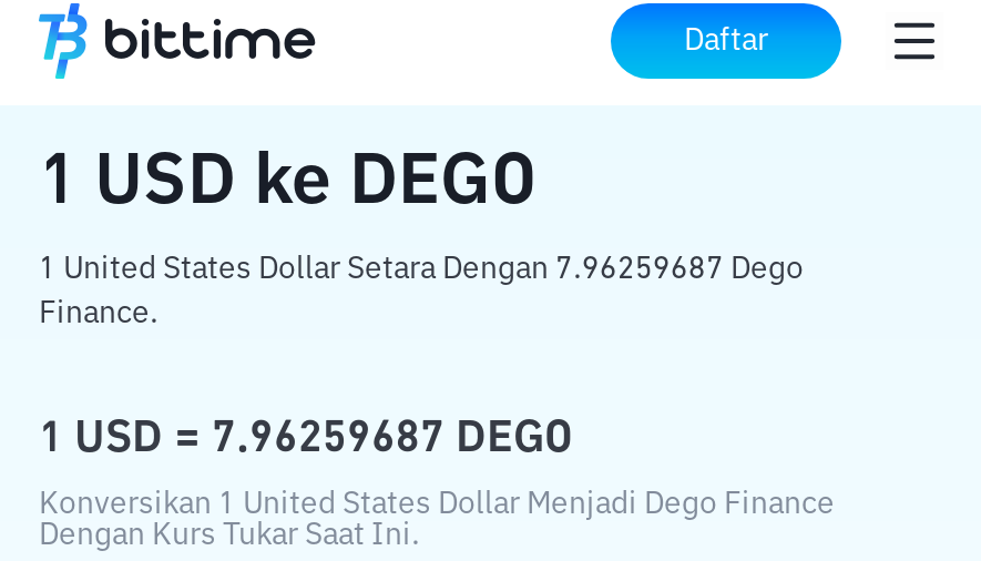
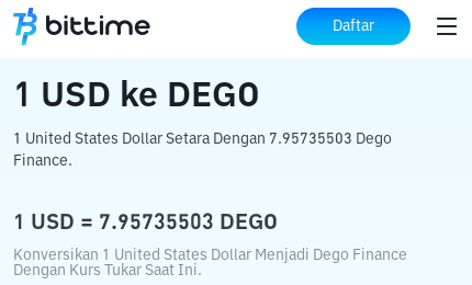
- 1 United States Dollar Setara Dengan 7.96259687 Dego
+ 1 United States Dollar Setara Dengan 7.95735503 Dego

- 1 USD = 7.96259687 DEGO
+ 1 USD = 7.95735503 DEGO
